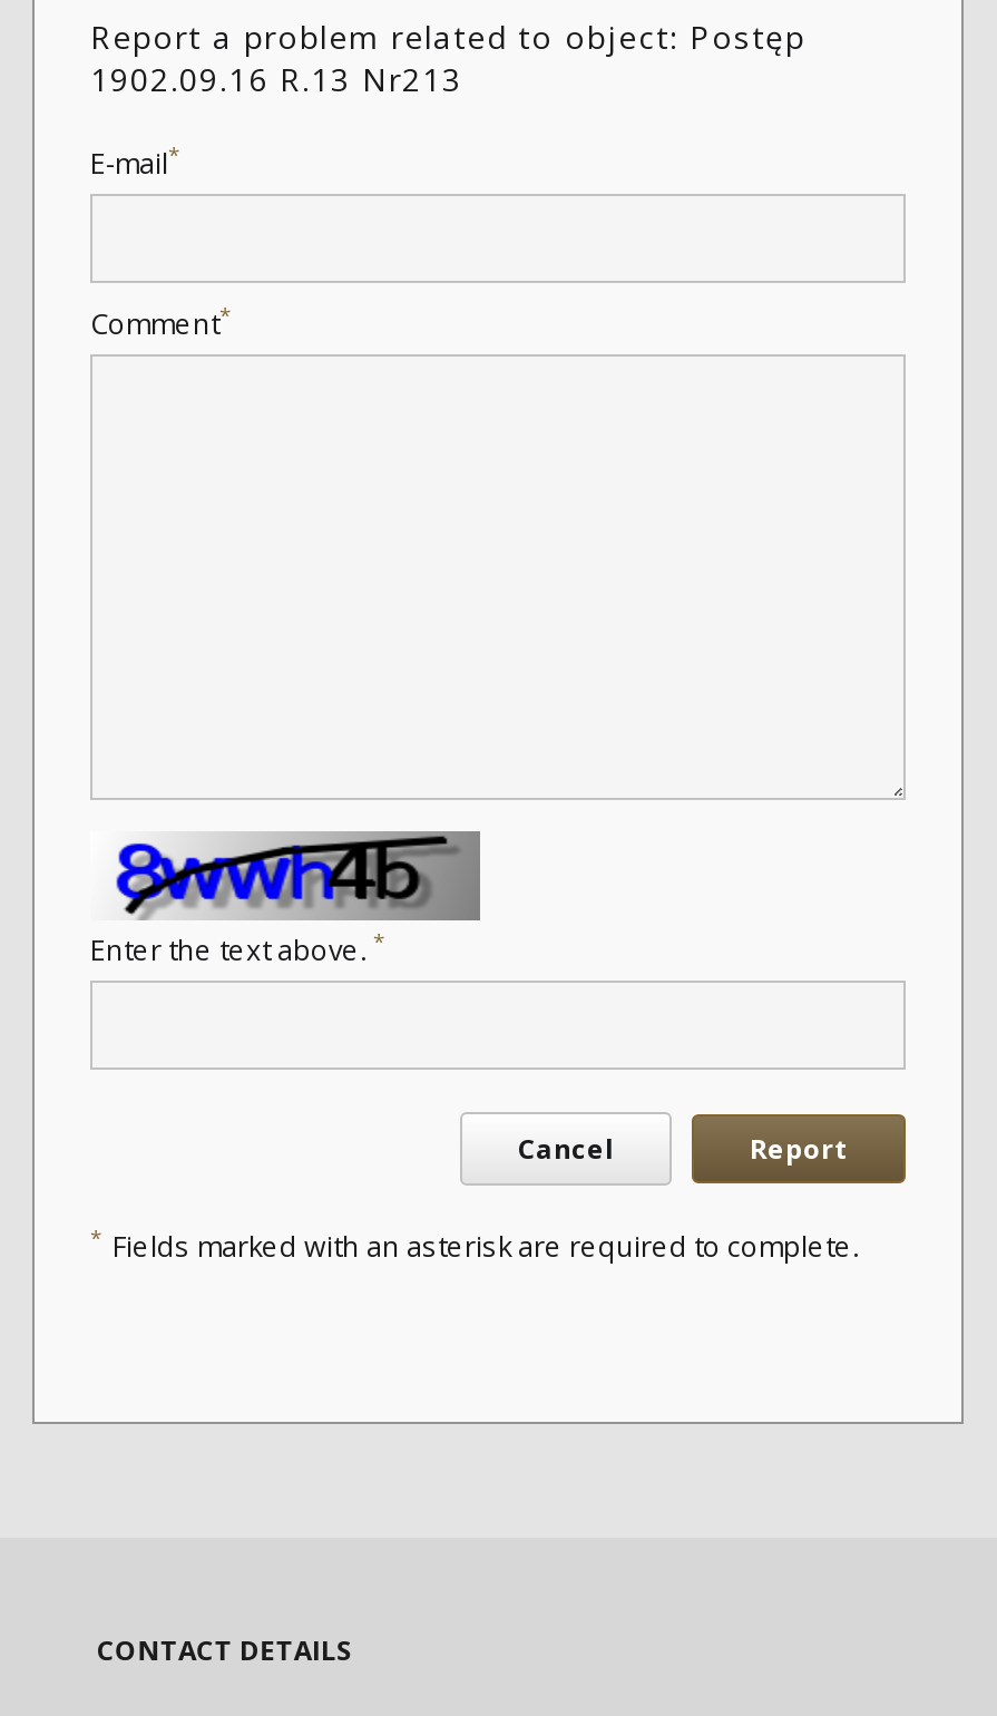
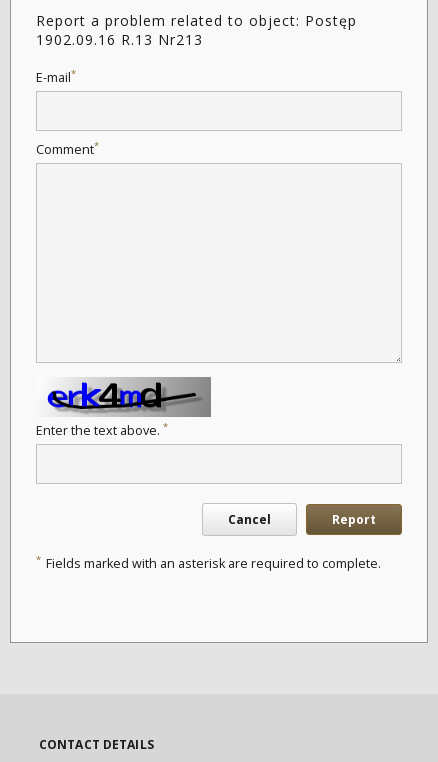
- [image]
+ [image]
